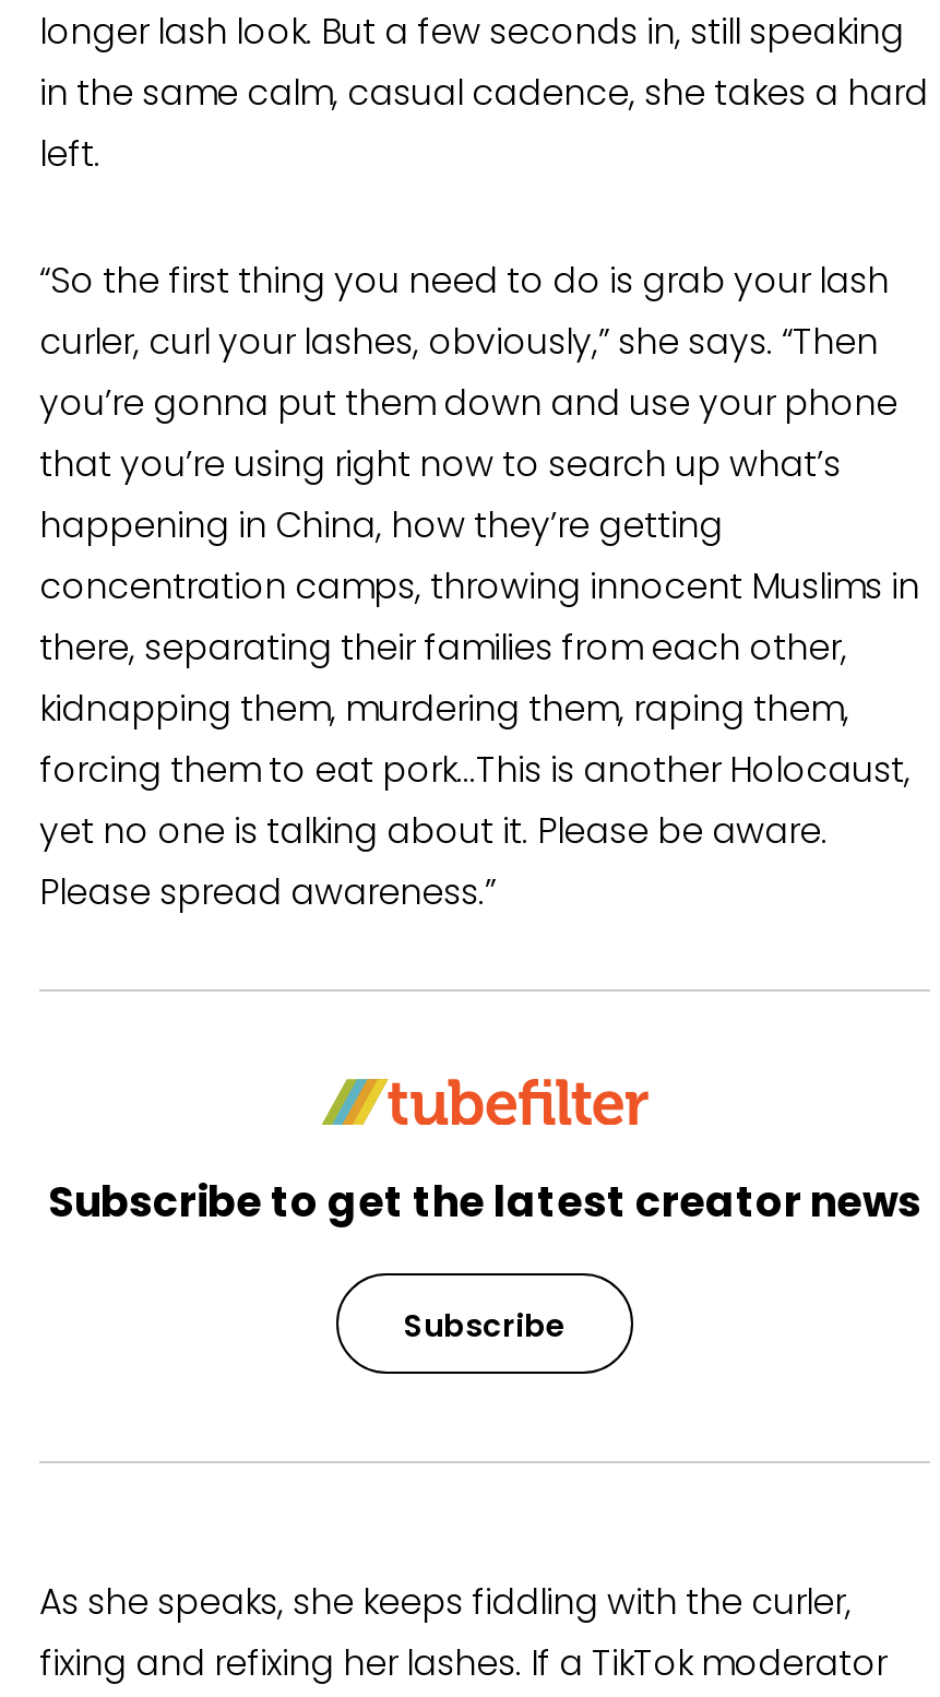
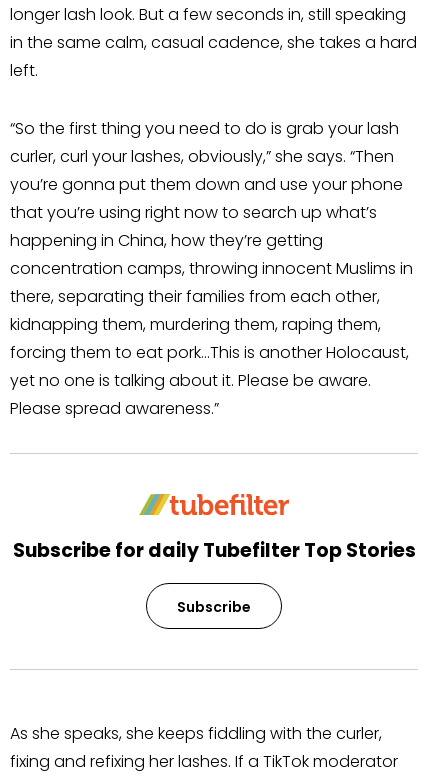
- Subscribe to get the latest creator news
+ Subscribe for daily Tubefilter Top Stories
